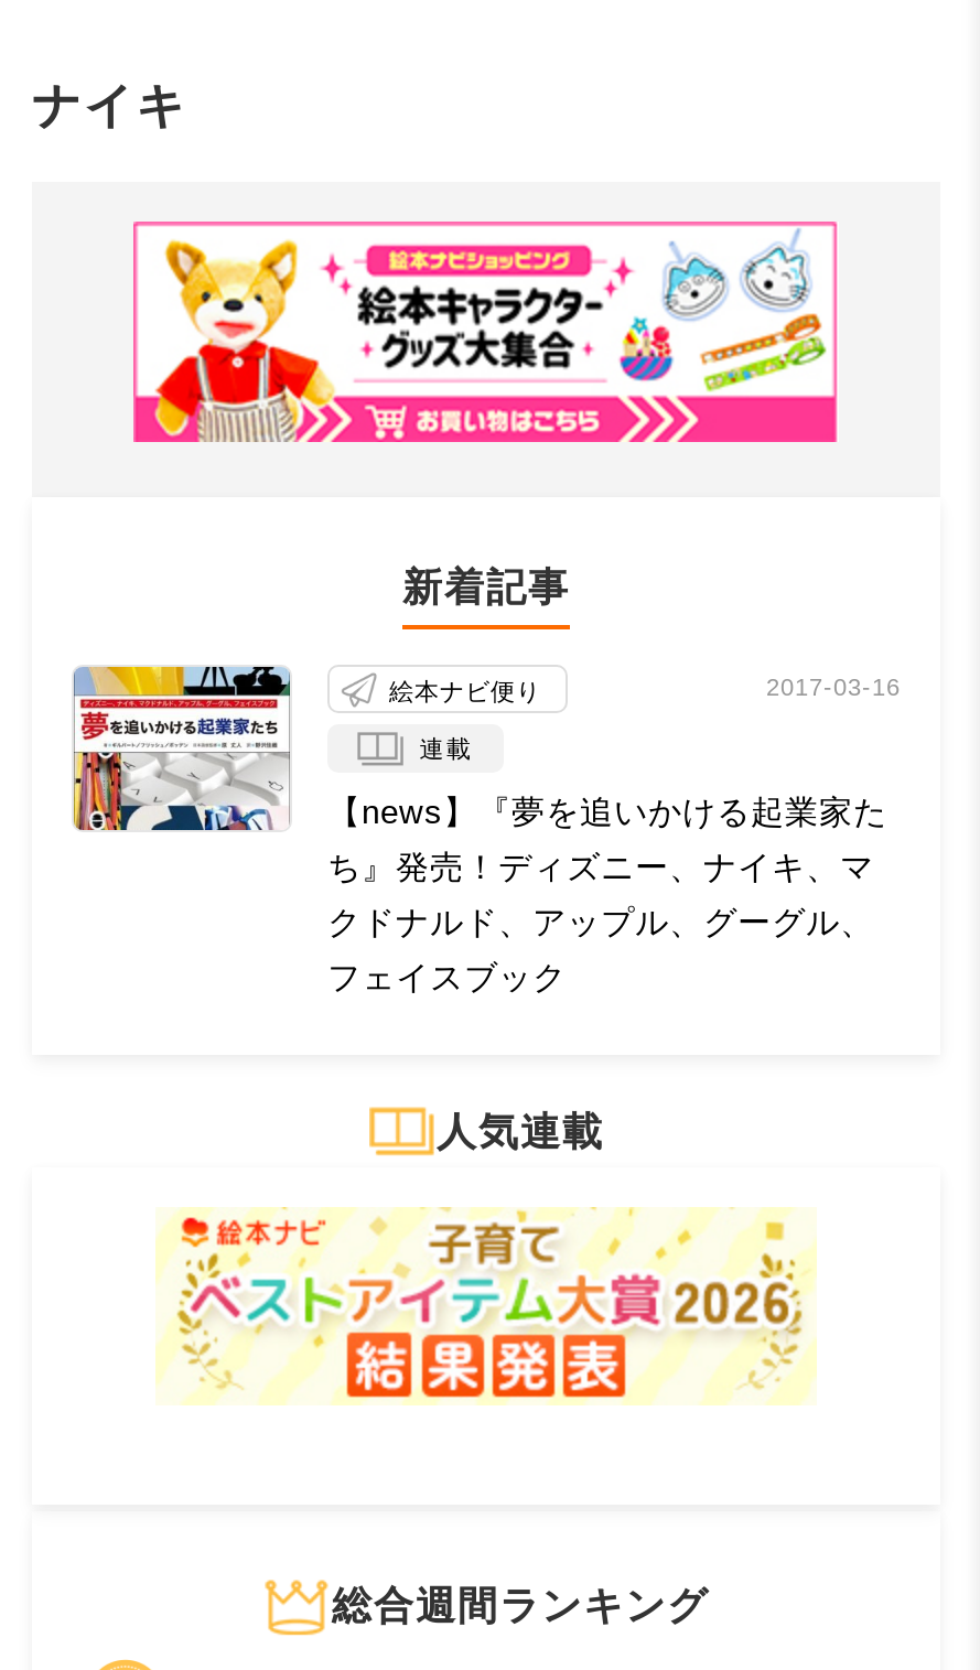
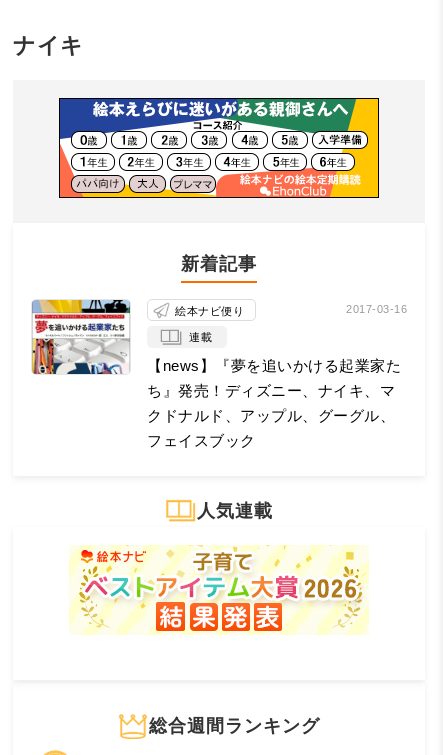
- [image]
+ [image]
